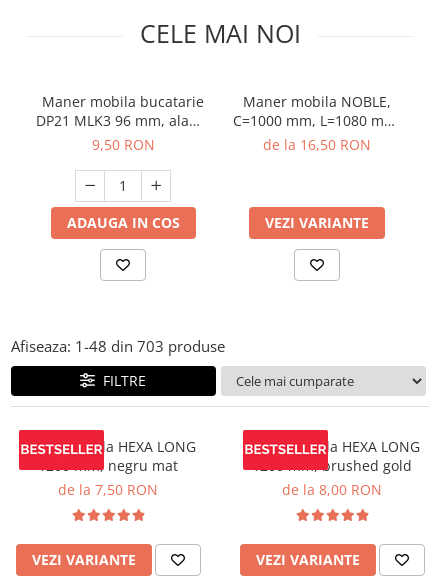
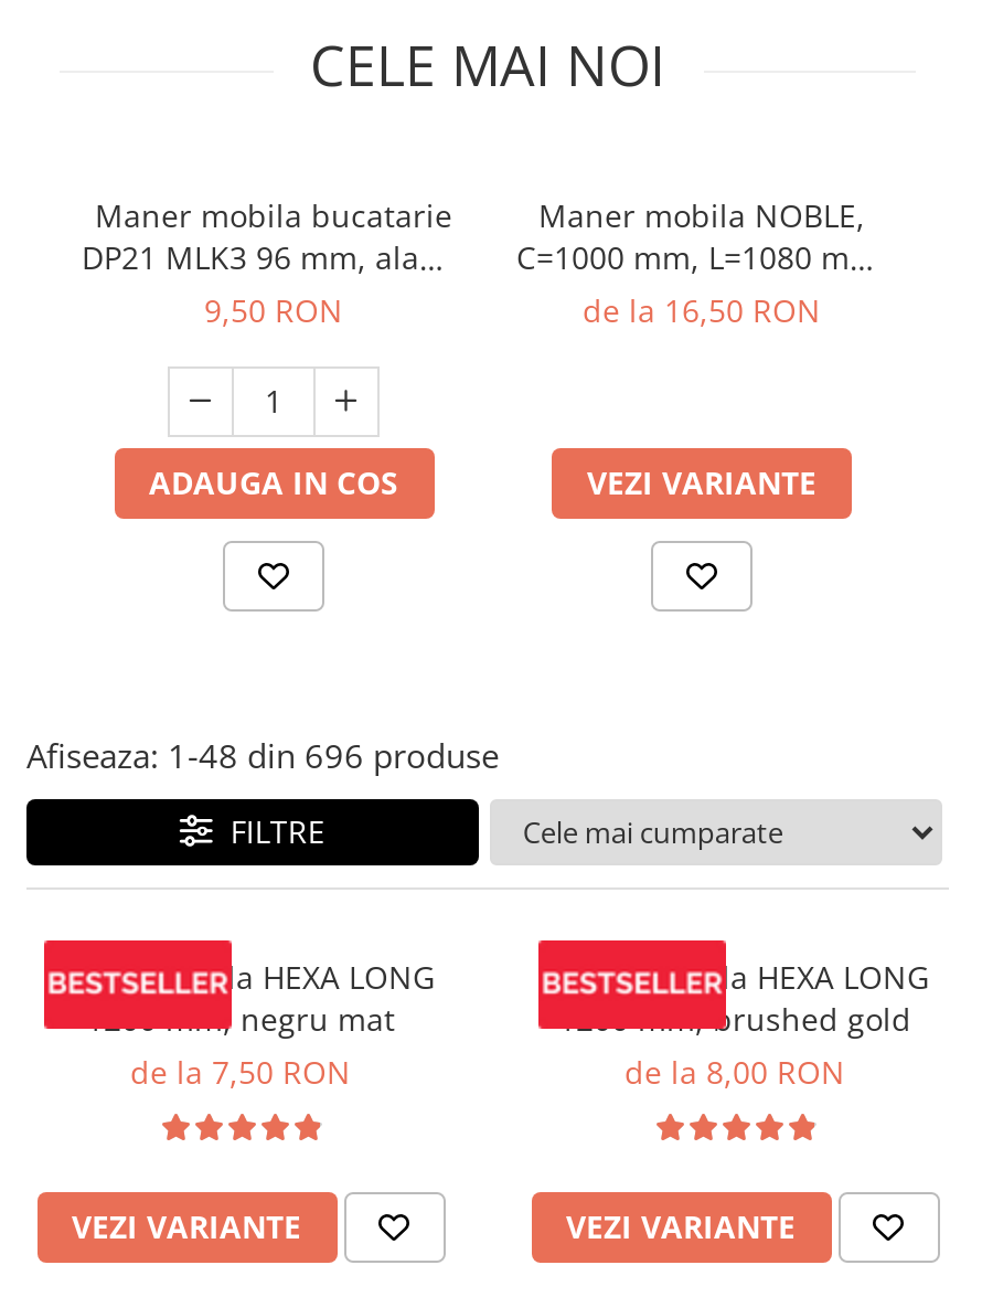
- Afiseaza: 1- 48 din 703 produse
+ Afiseaza: 1- 48 din 696 produse
